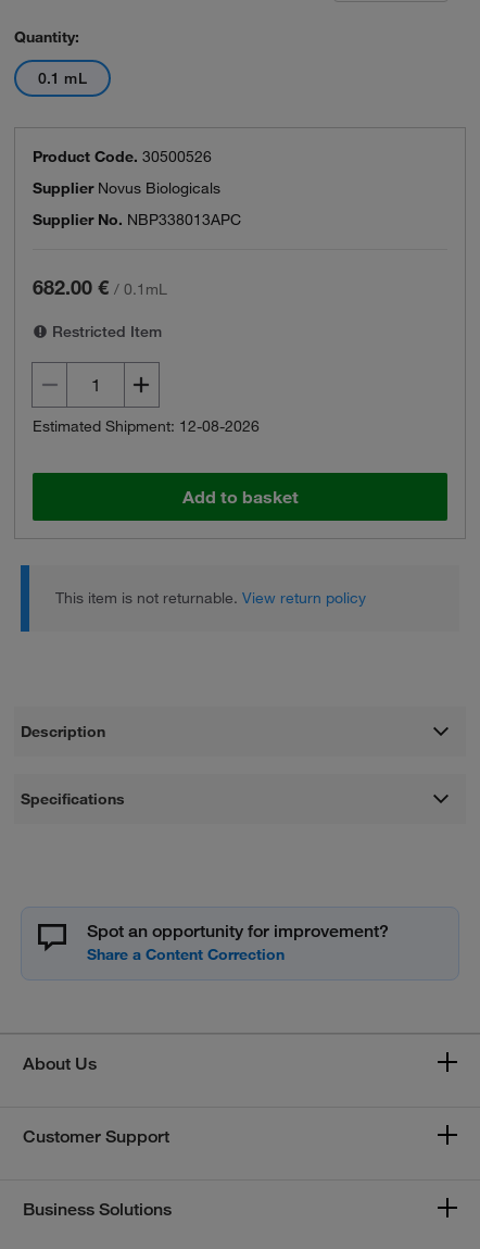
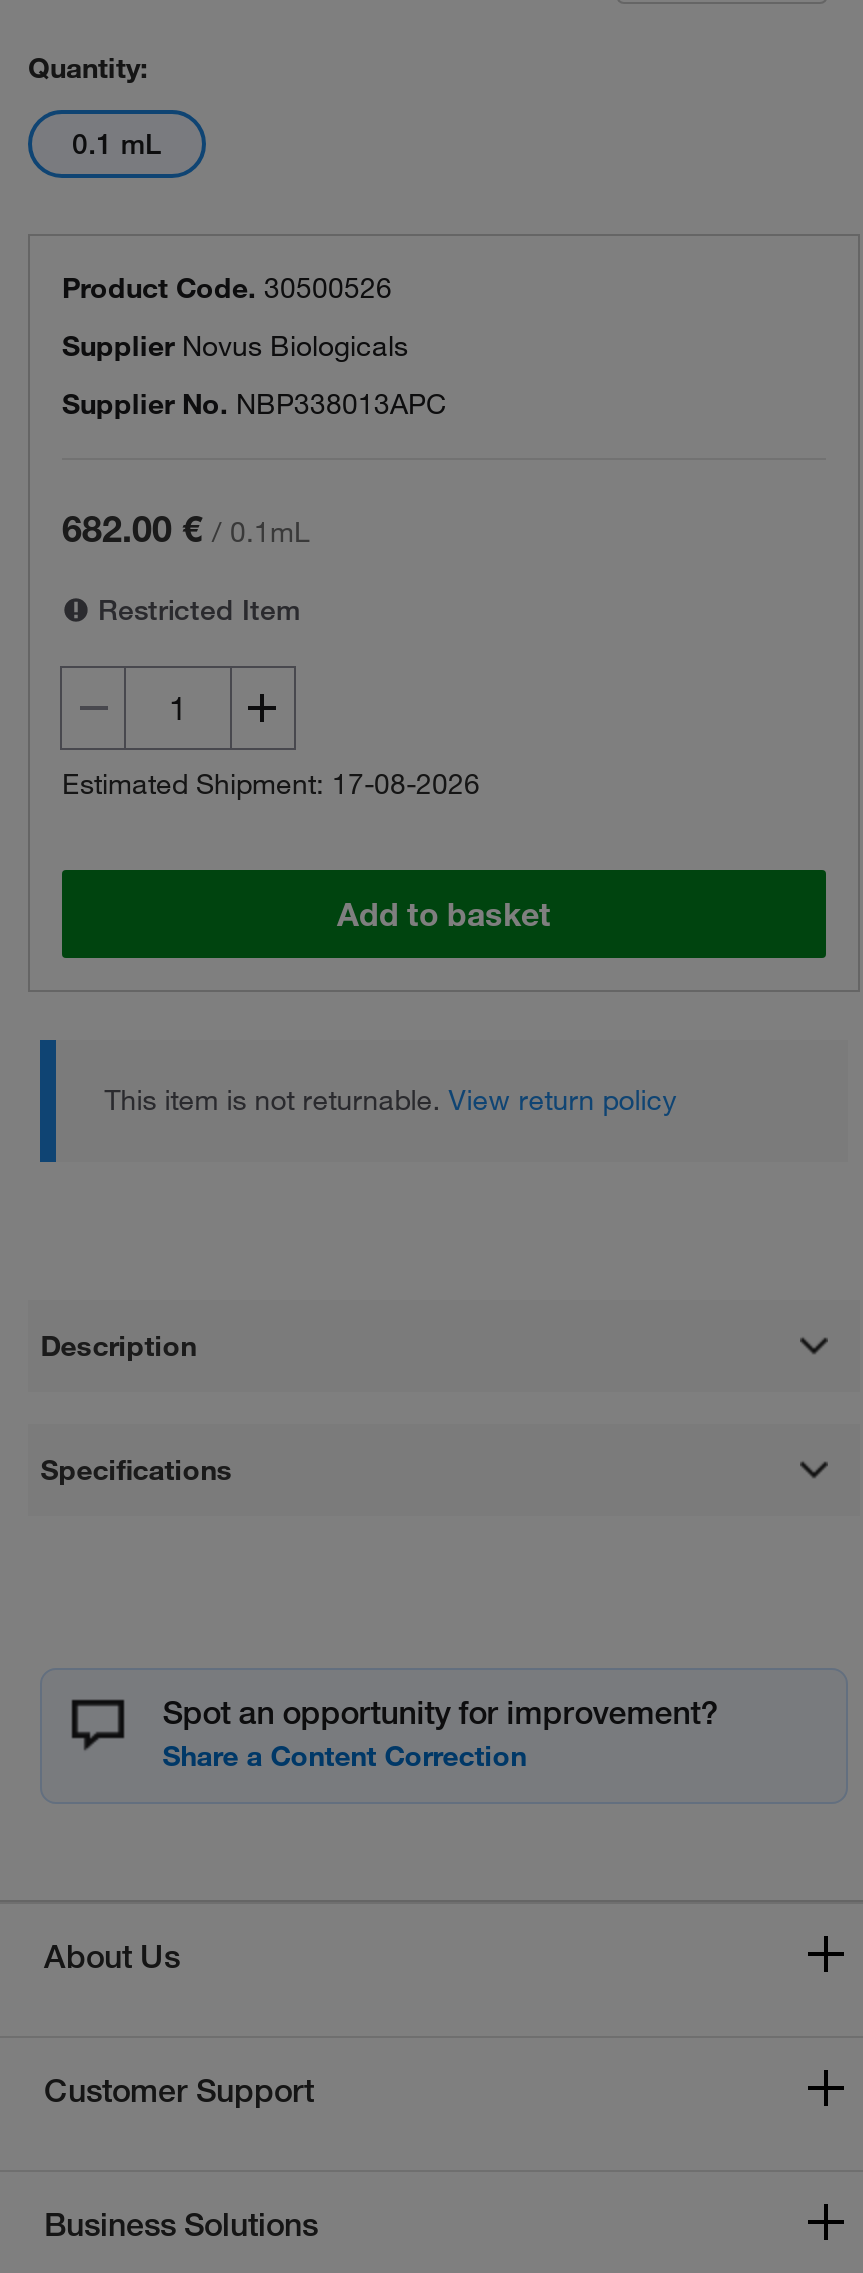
- Estimated Shipment: 12-08-2026
+ Estimated Shipment: 17-08-2026
